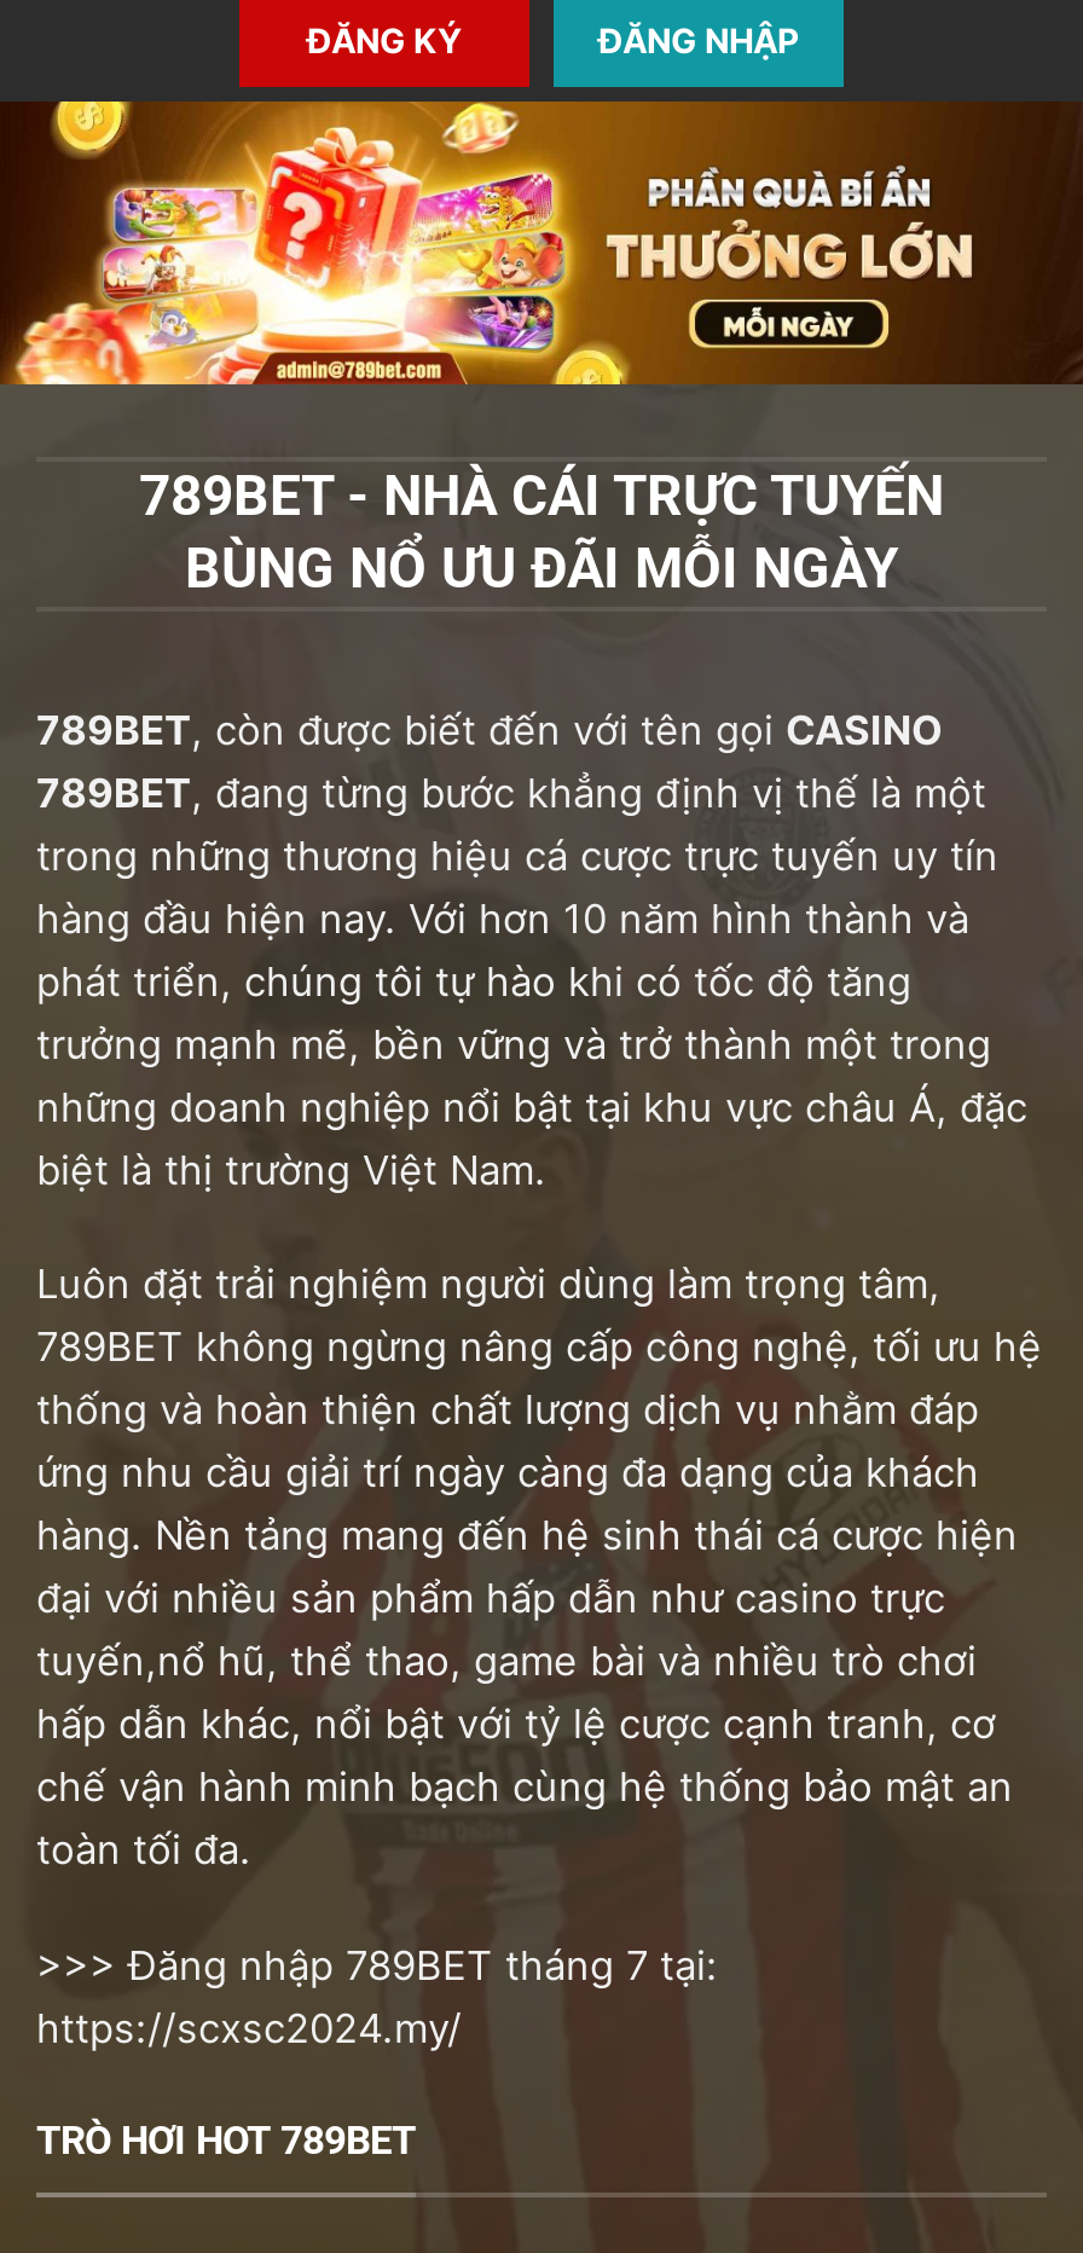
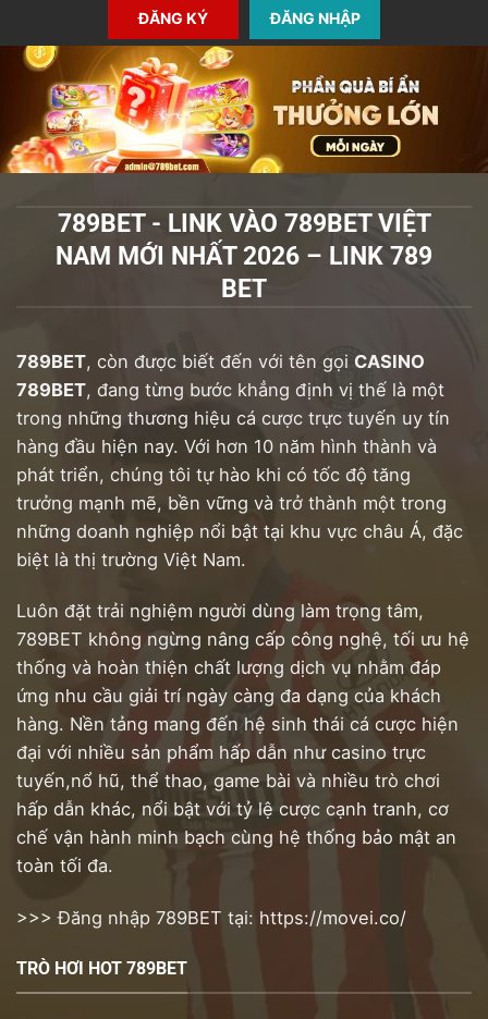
- 789BET - NHÀ CÁI TRỰC TUYẾN
- BÙNG NỔ ƯU ĐÃI MỖI NGÀY
+ 789BET - LINK VÀO 789BET VIỆT
+ NAM MỚI NHẤT 2026 – LINK 789
+ BET

moved down: [image] | 789BET, còn được biết đến với tên gọi CASINO | 789BET, đang từng bước khẳng định vị thế là một | ... | chế vận hành minh bạch cùng hệ thống bảo mật an | toàn tối đa.

- >>> Đăng nhập 789BET tháng 7 tại:
- https://scxsc2024.my/
+ >>> Đăng nhập 789BET tại: https://movei.co/
